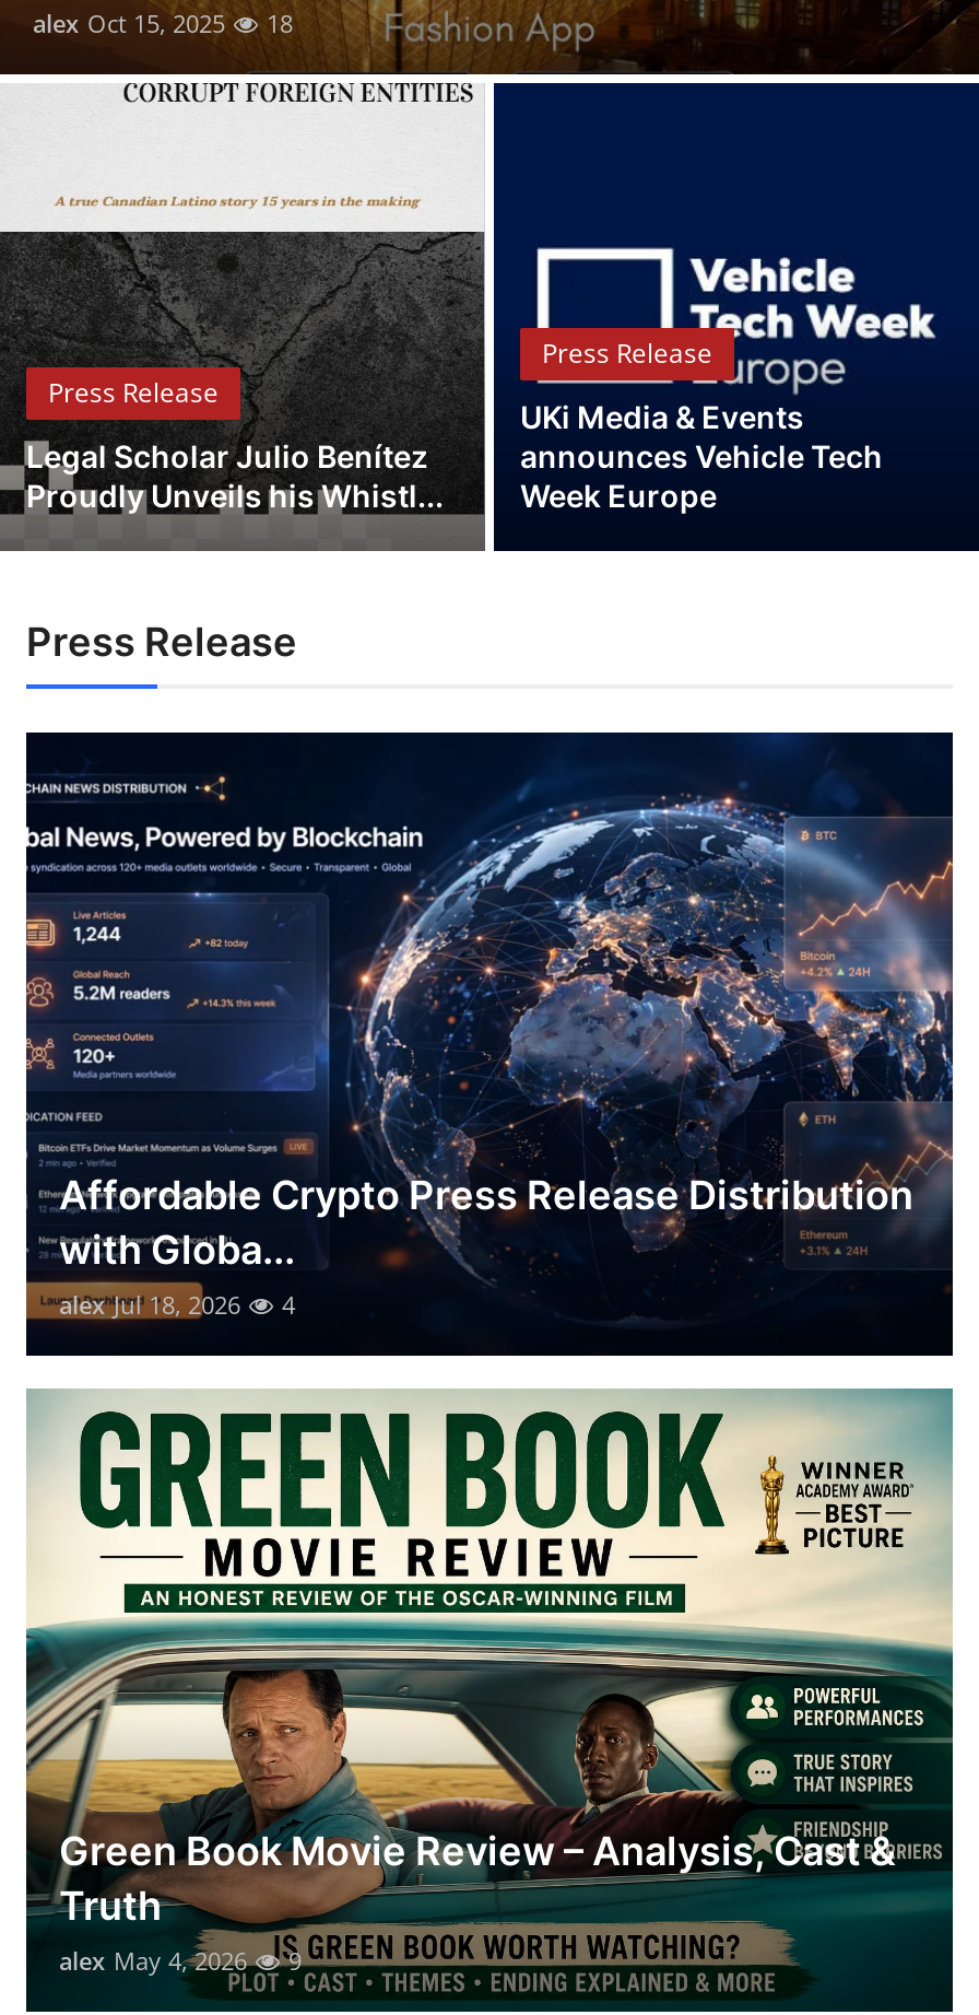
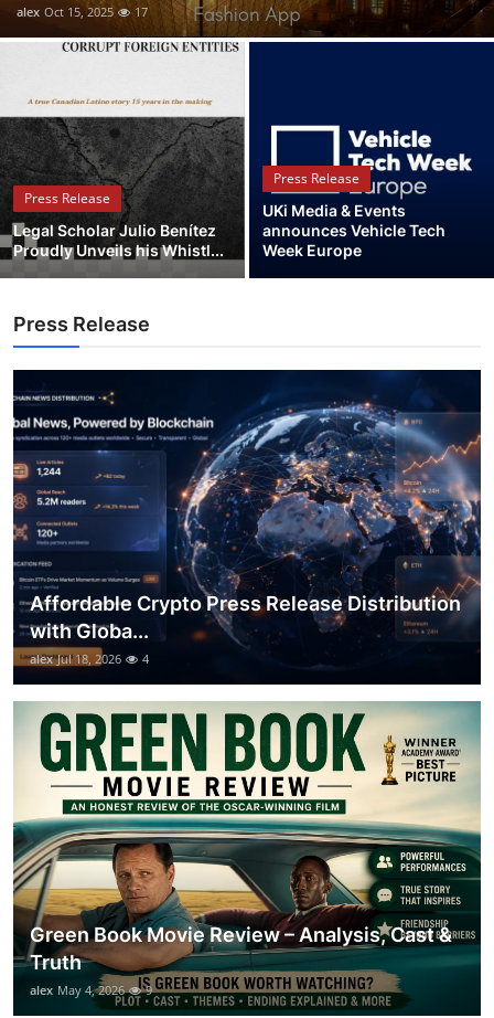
- alex Oct 15, 2025 18
+ alex Oct 15, 2025 17
